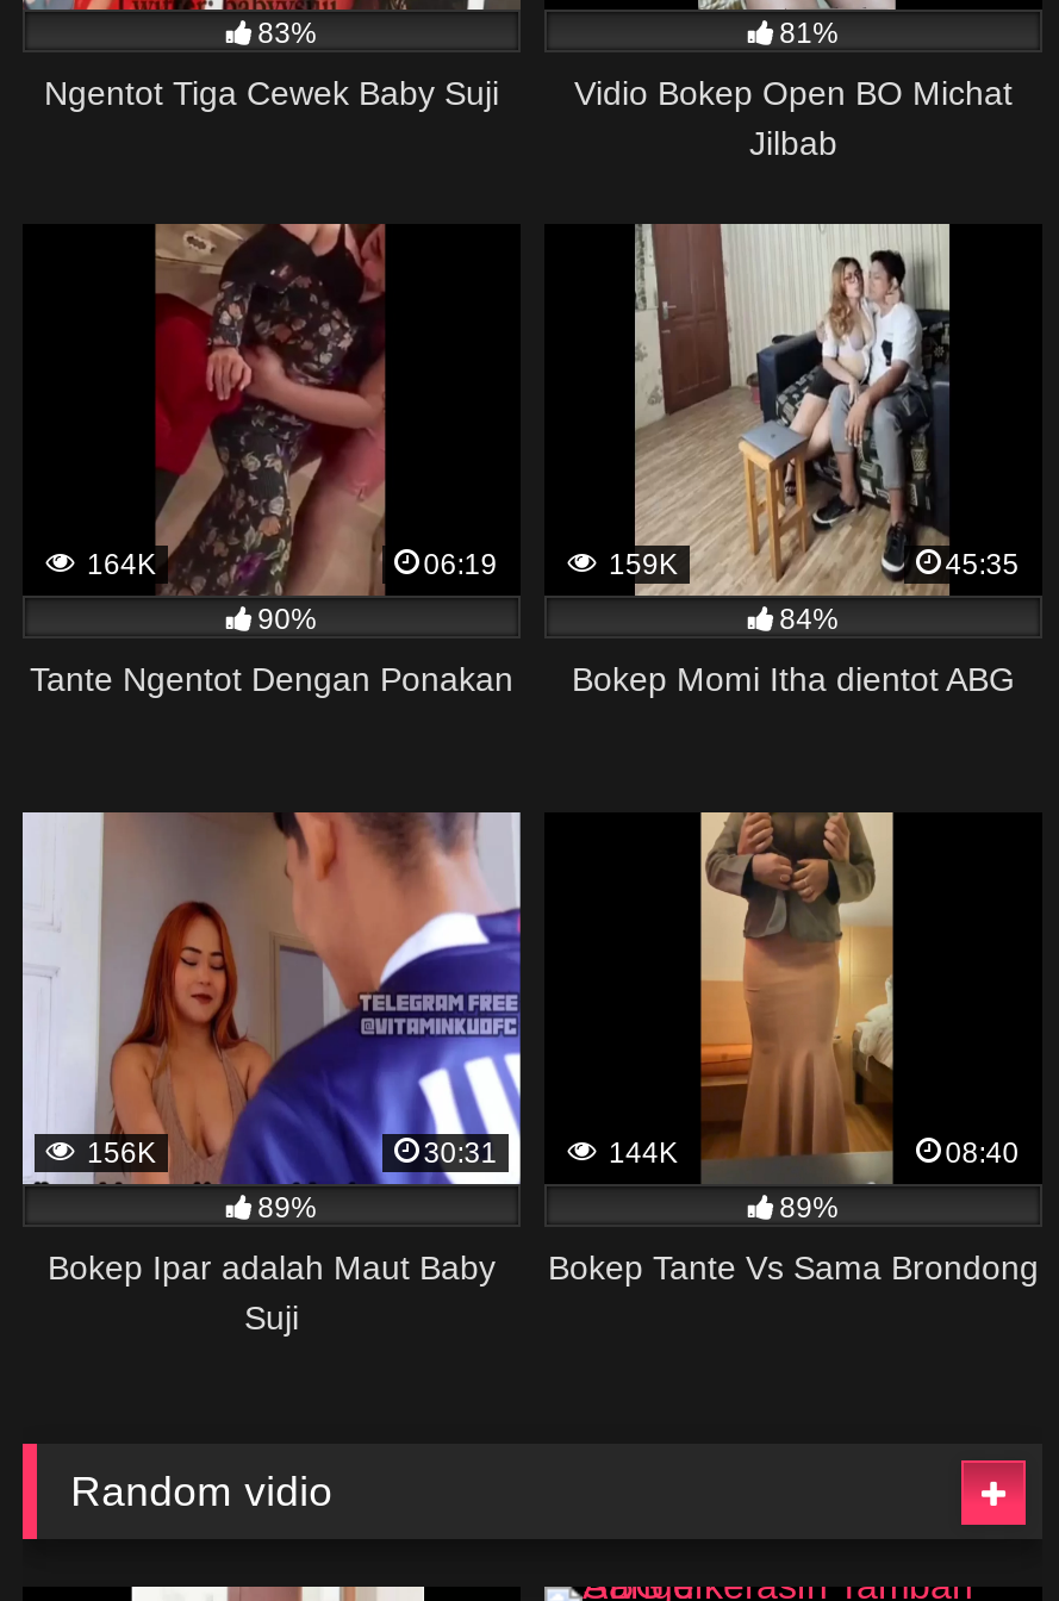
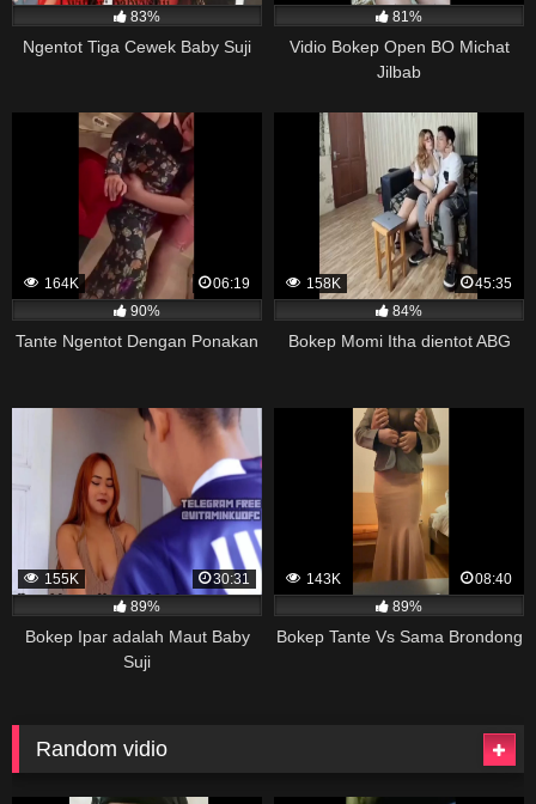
- 159K
+ 158K

- 156K
+ 155K

- 144K
+ 143K
